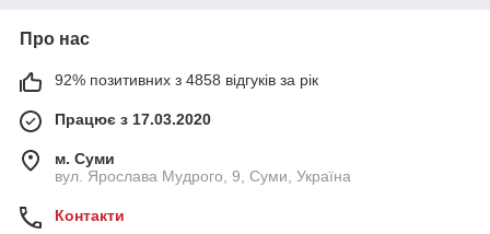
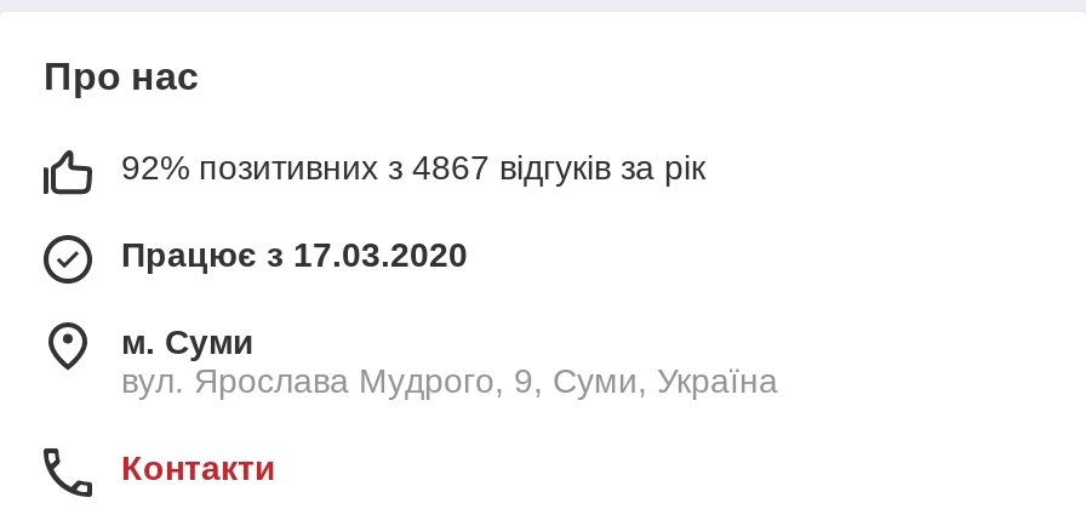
- 92% позитивних з 4858 відгуків за рік
+ 92% позитивних з 4867 відгуків за рік
